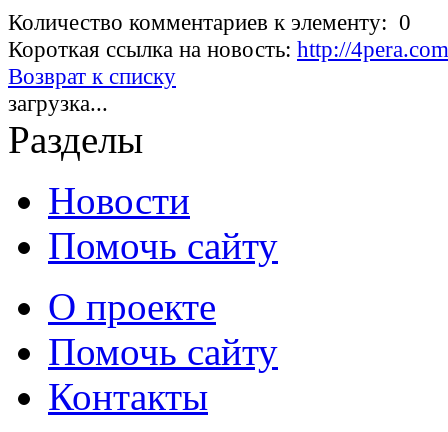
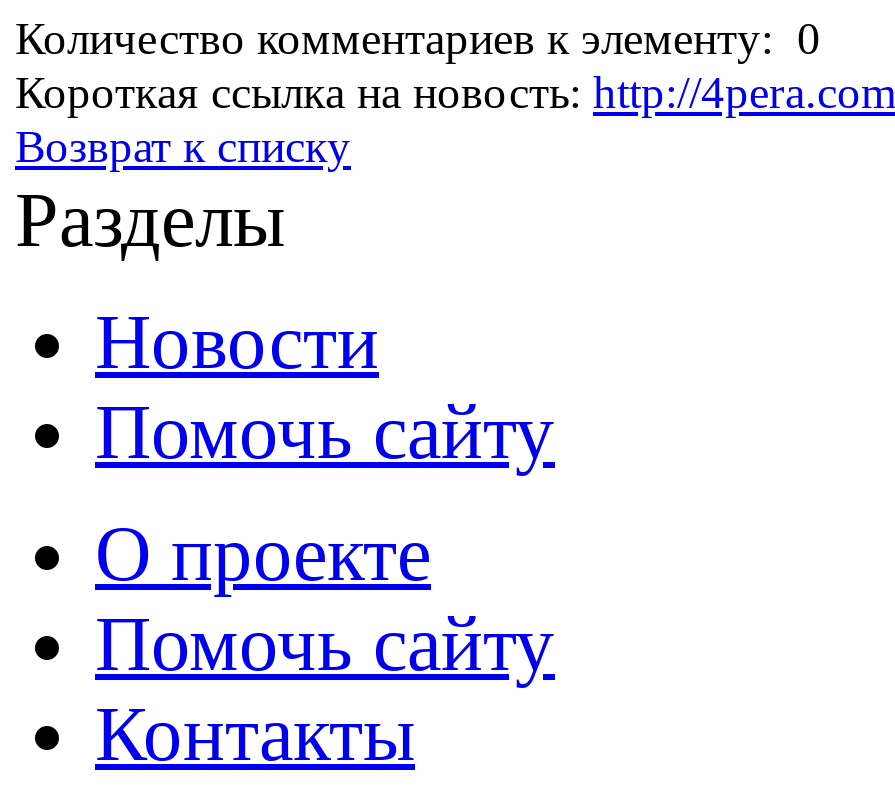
- загрузка...
